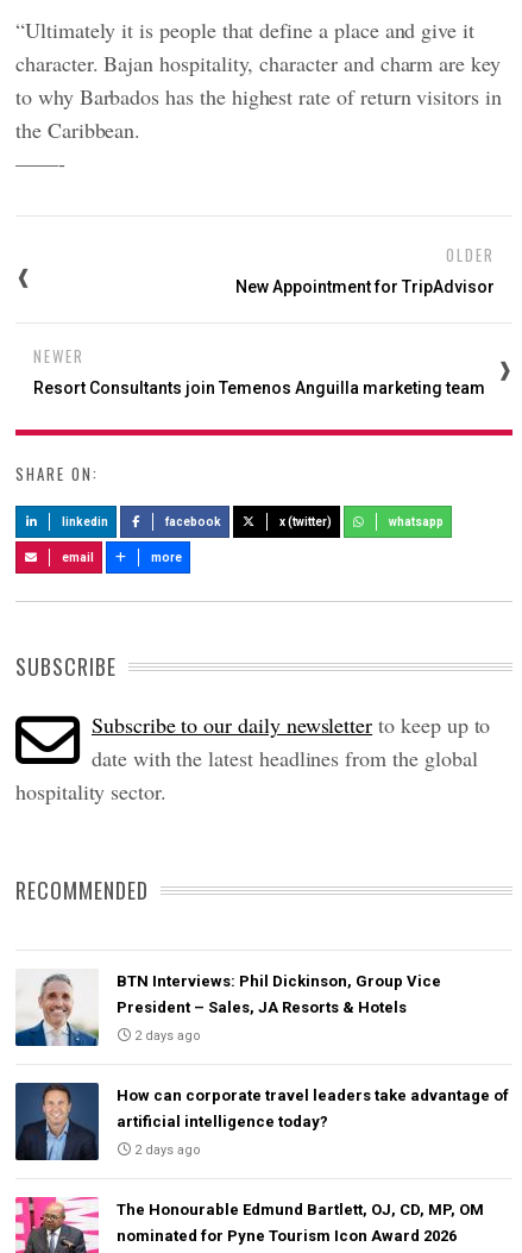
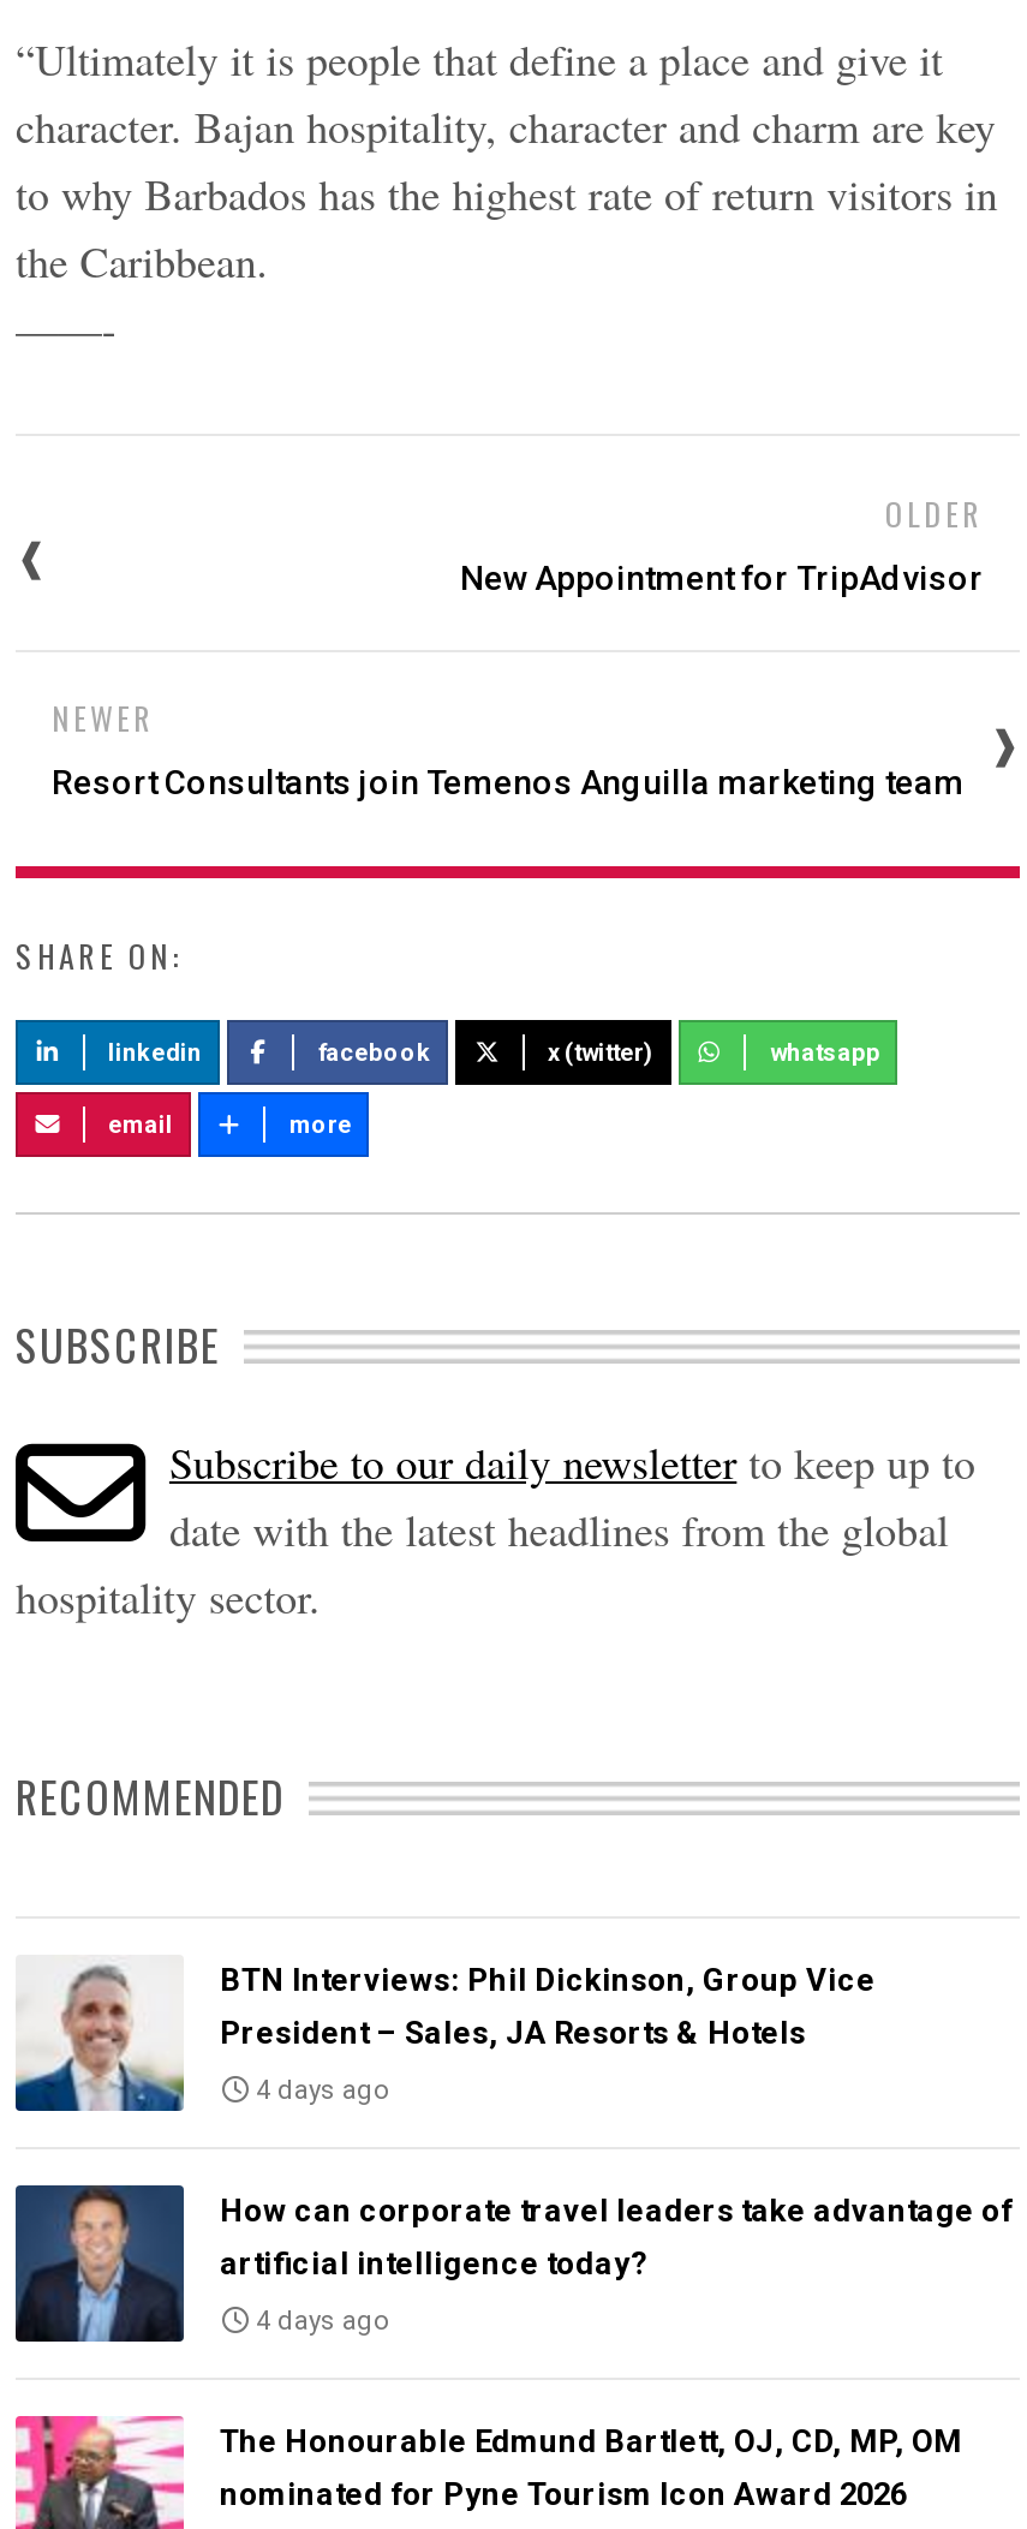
- 2 days ago
+ 4 days ago

- 2 days ago
+ 4 days ago
